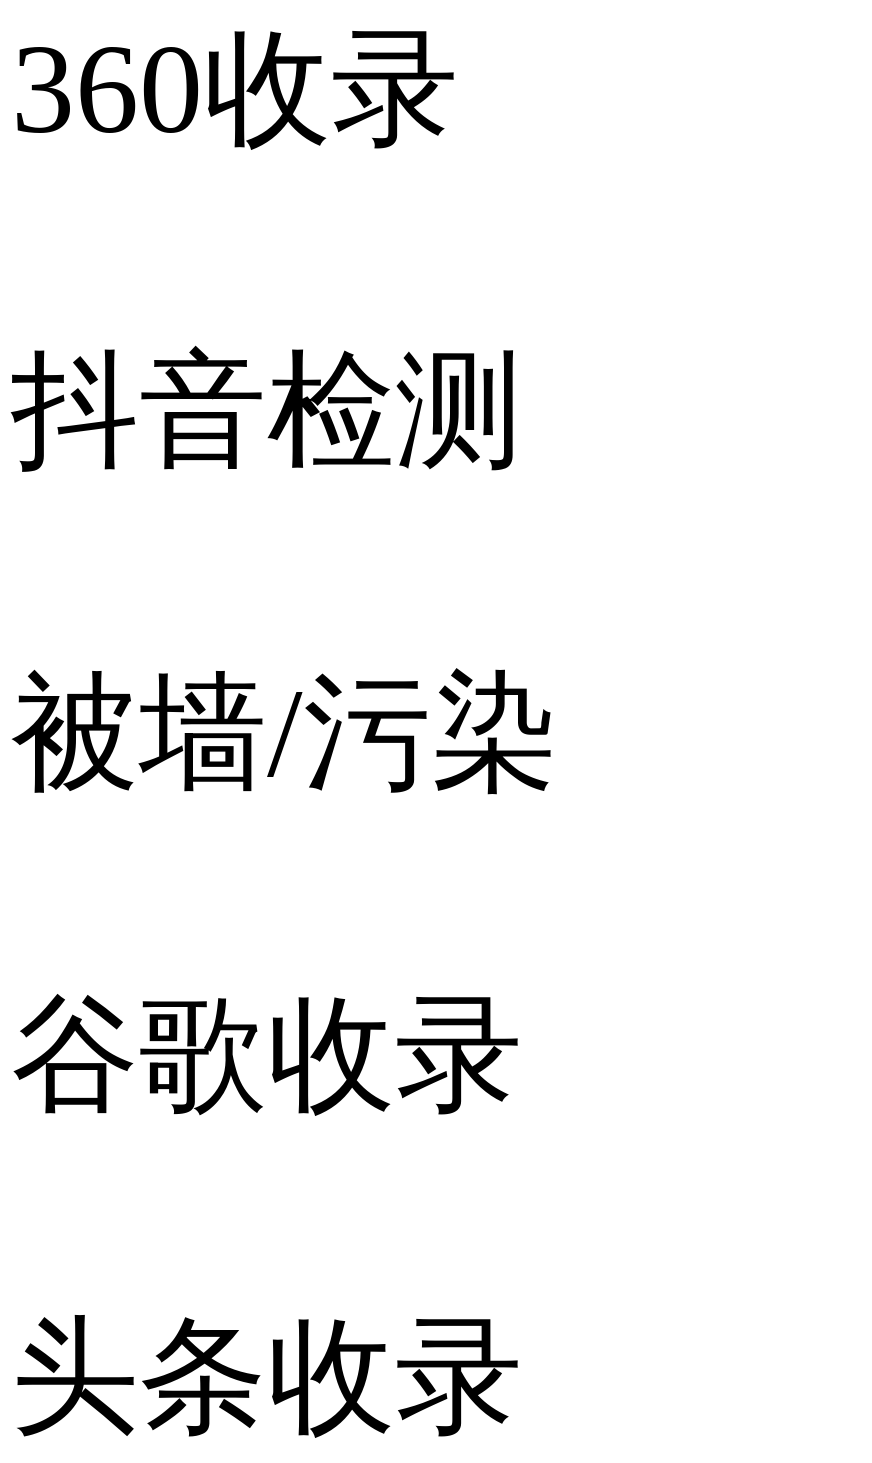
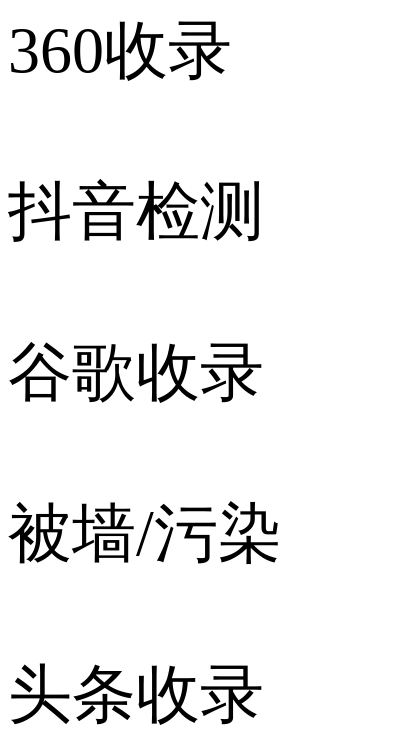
moved down: 被墙/污染

moved up: 谷歌收录
